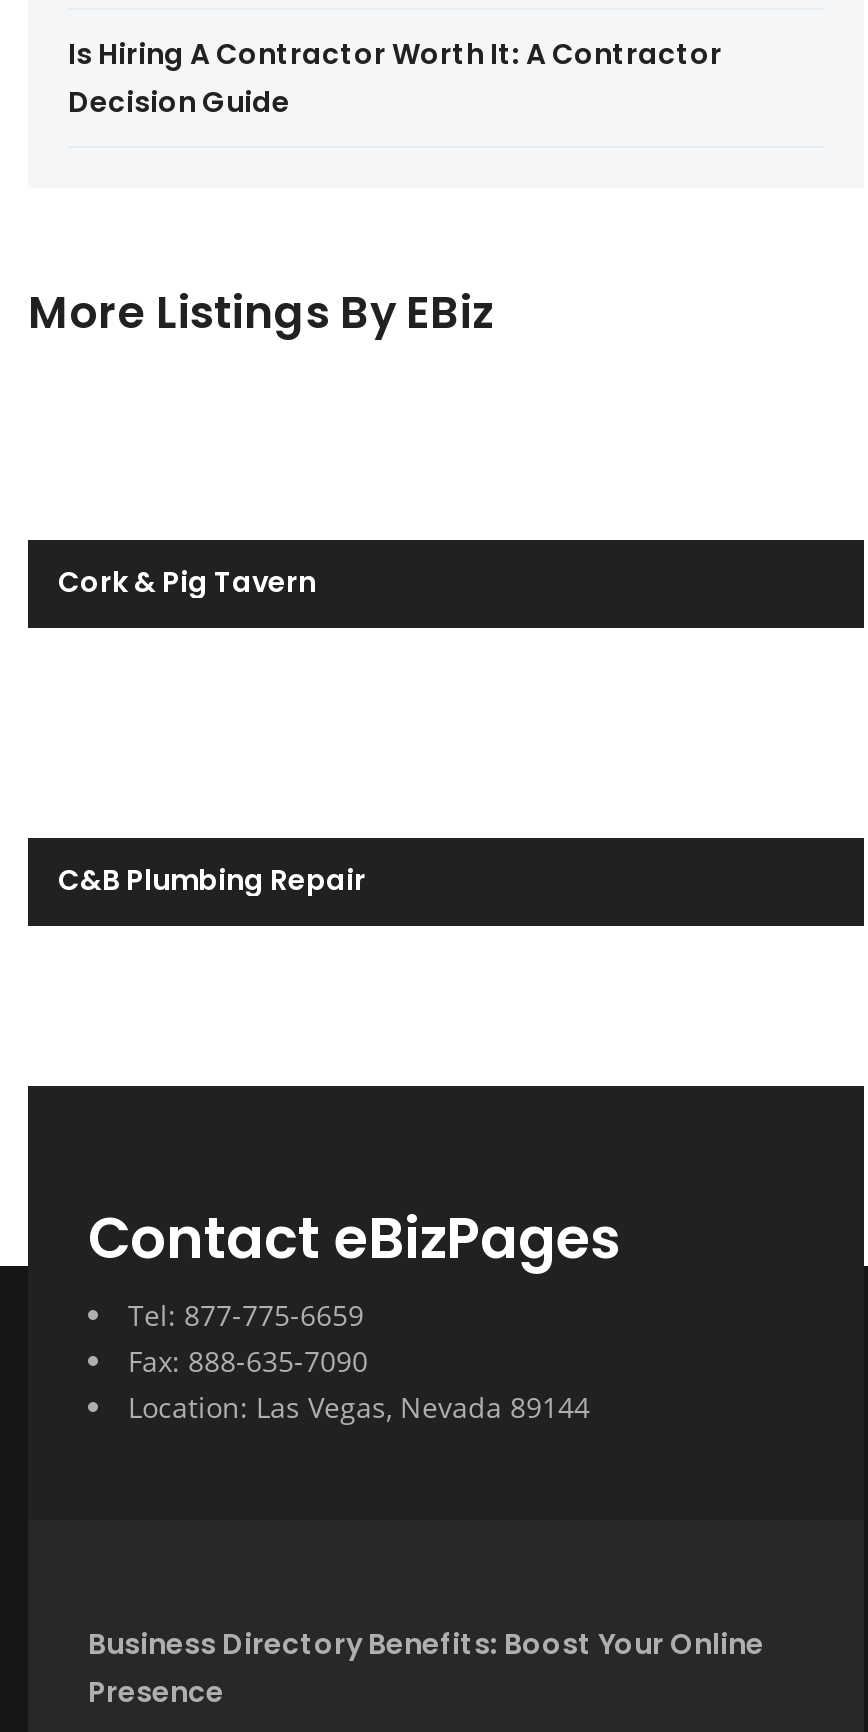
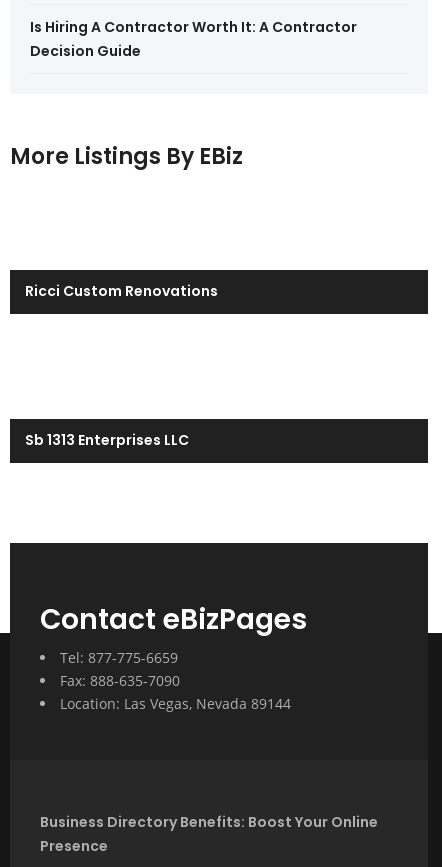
- Cork & Pig Tavern
+ Ricci Custom Renovations

- C&B Plumbing Repair
+ Sb 1313 Enterprises LLC
